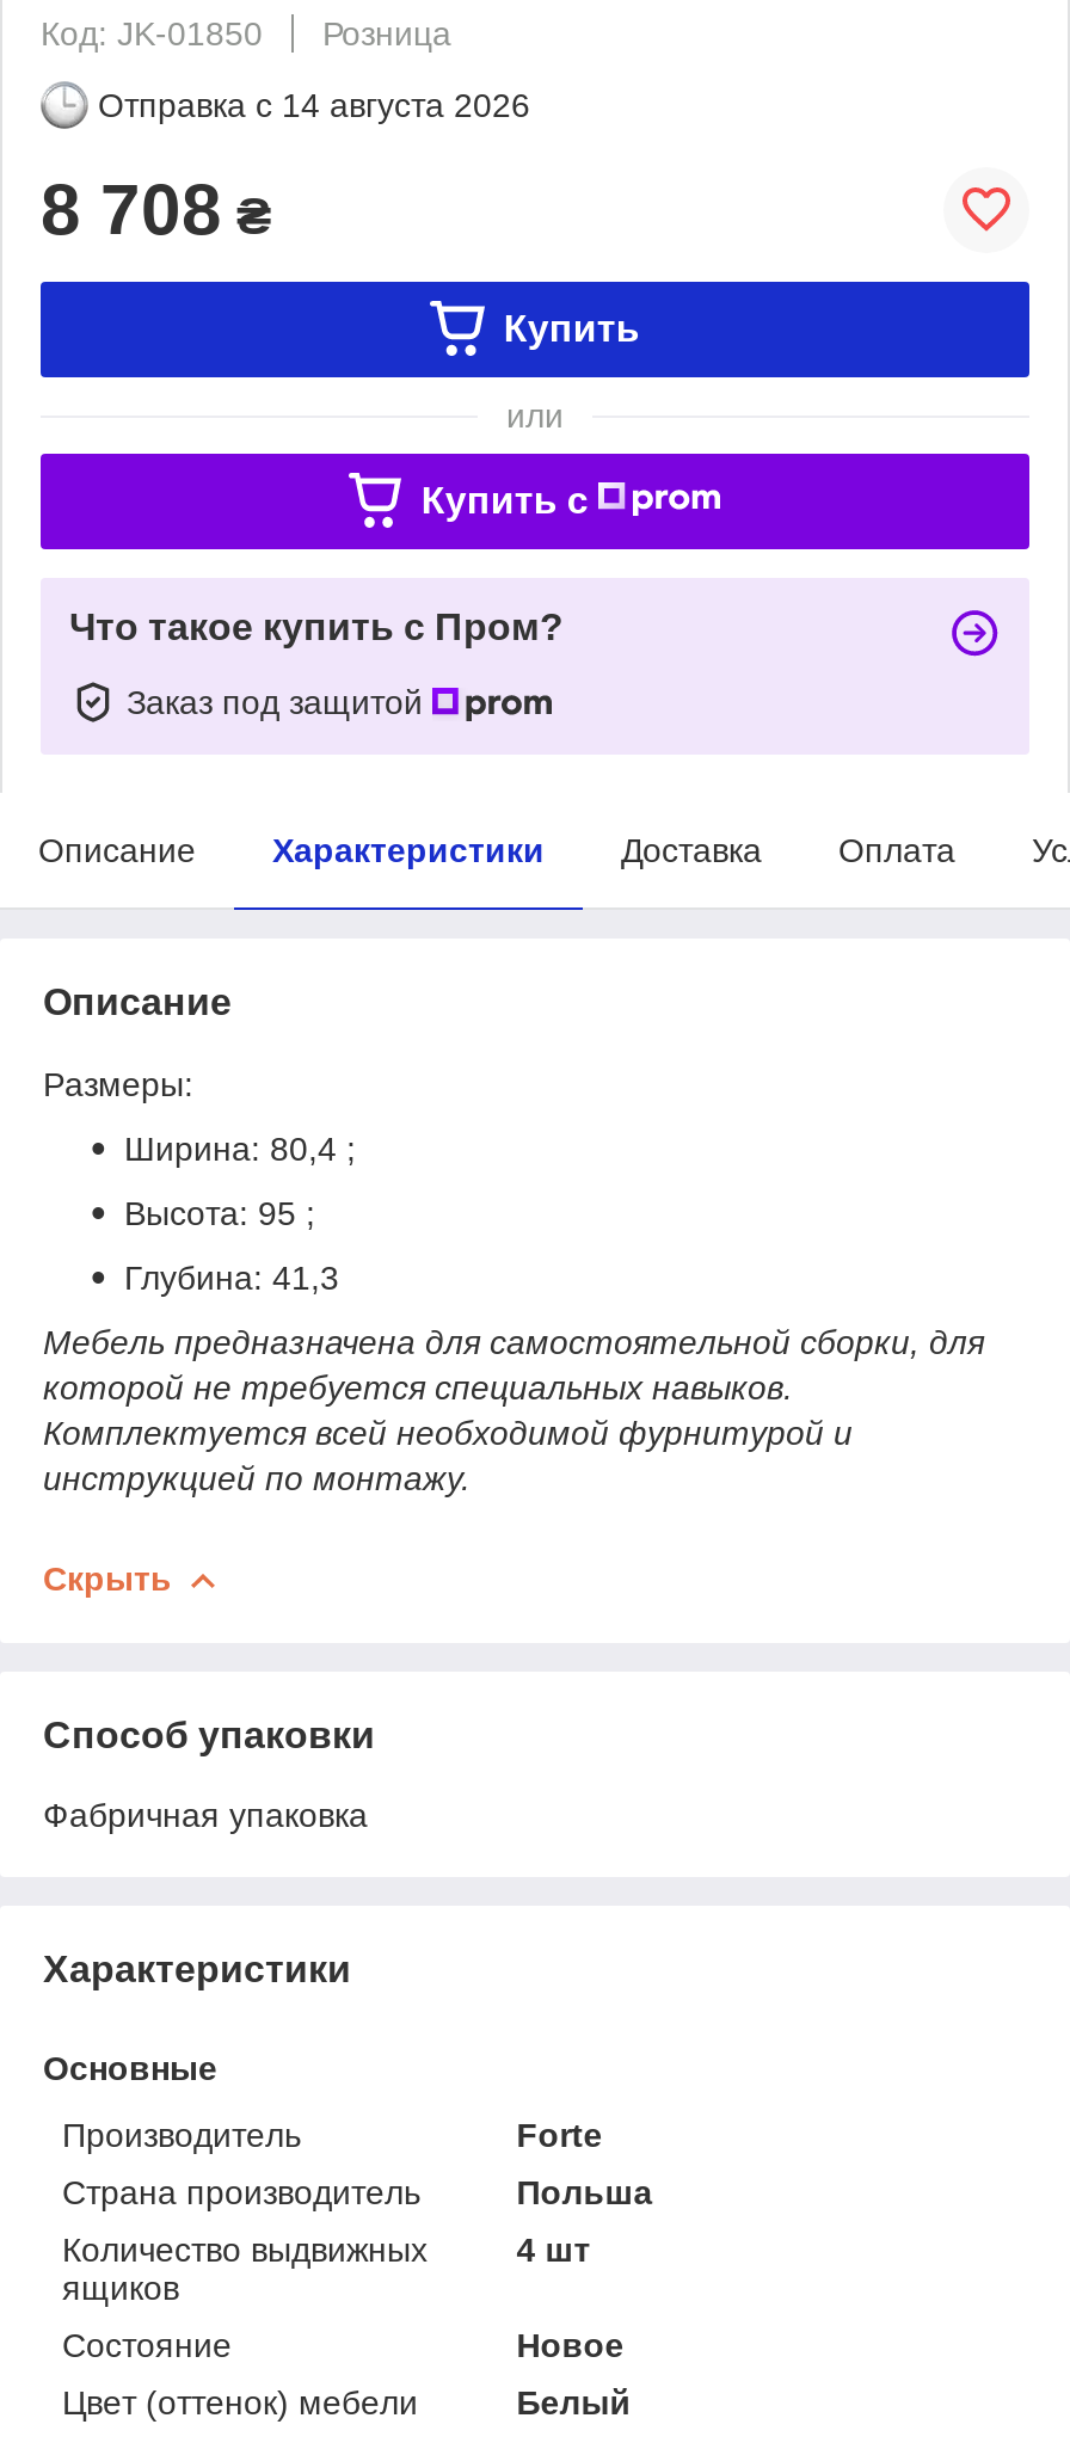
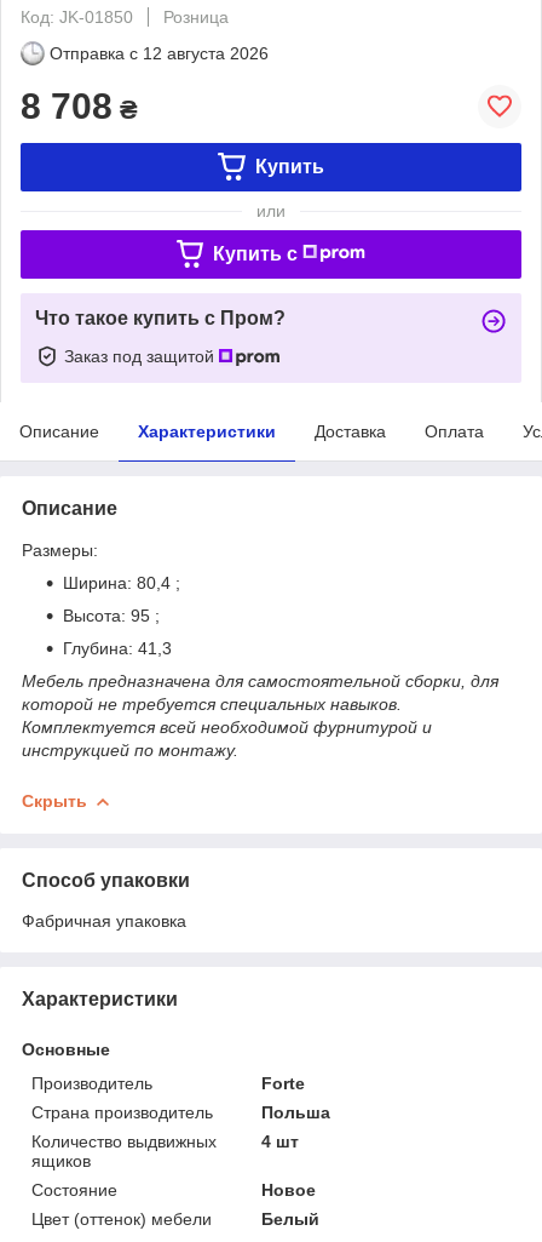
- Отправка с 14 августа 2026
+ Отправка с 12 августа 2026
